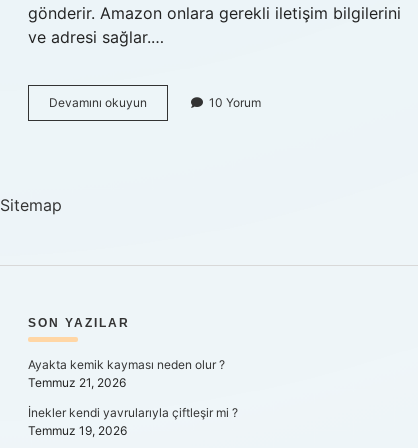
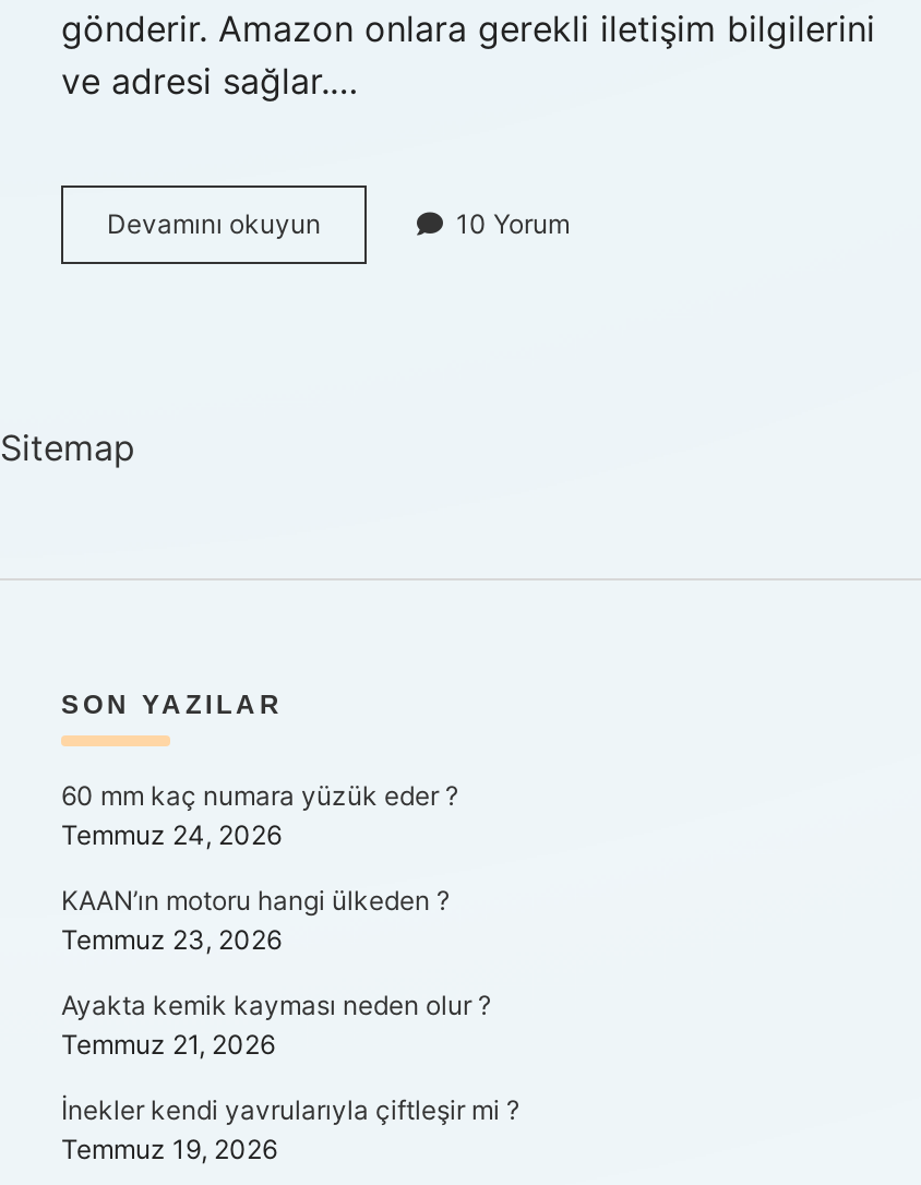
+ 60 mm kaç numara yüzük eder ?
+ Temmuz 24, 2026
+ KAAN’ın motoru hangi ülkeden ?
+ Temmuz 23, 2026
